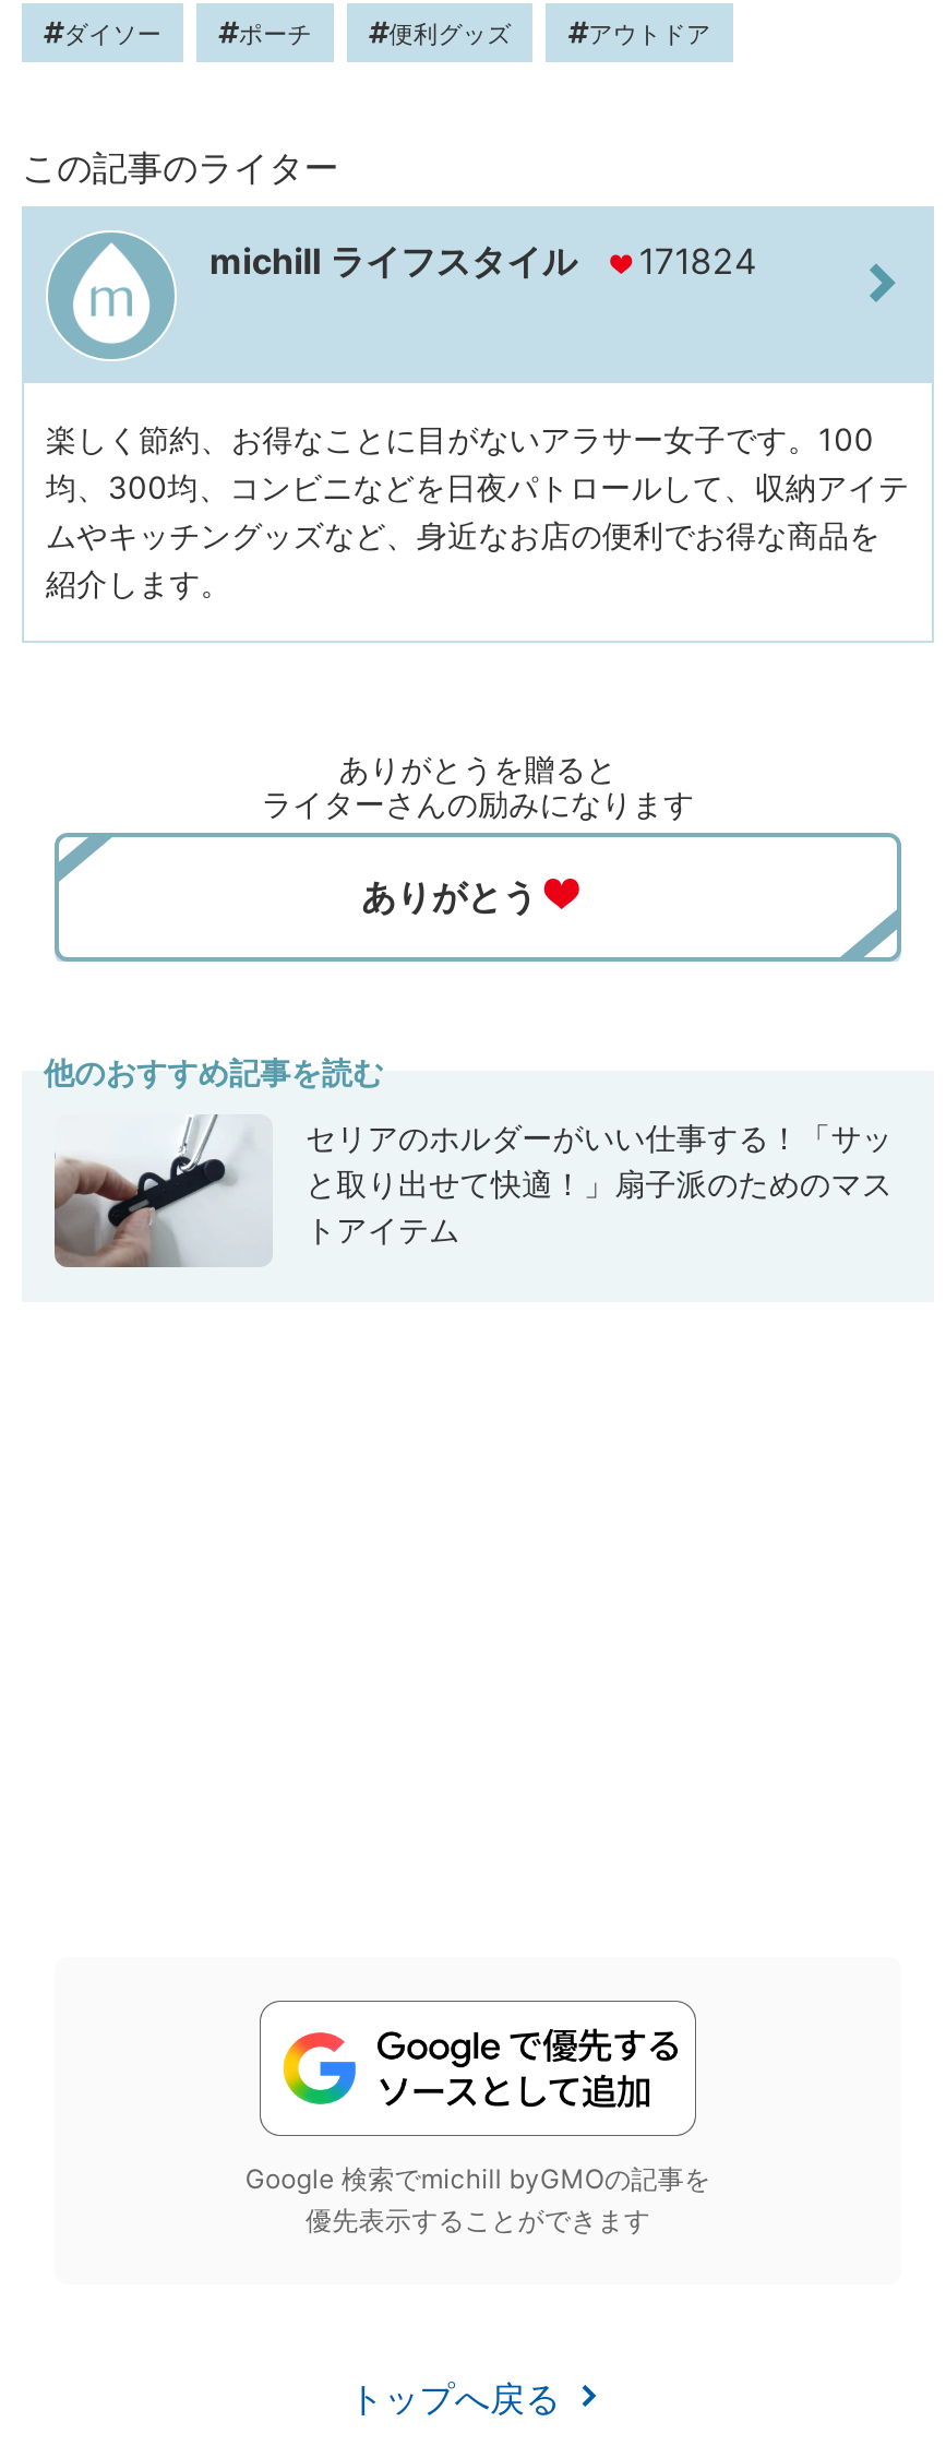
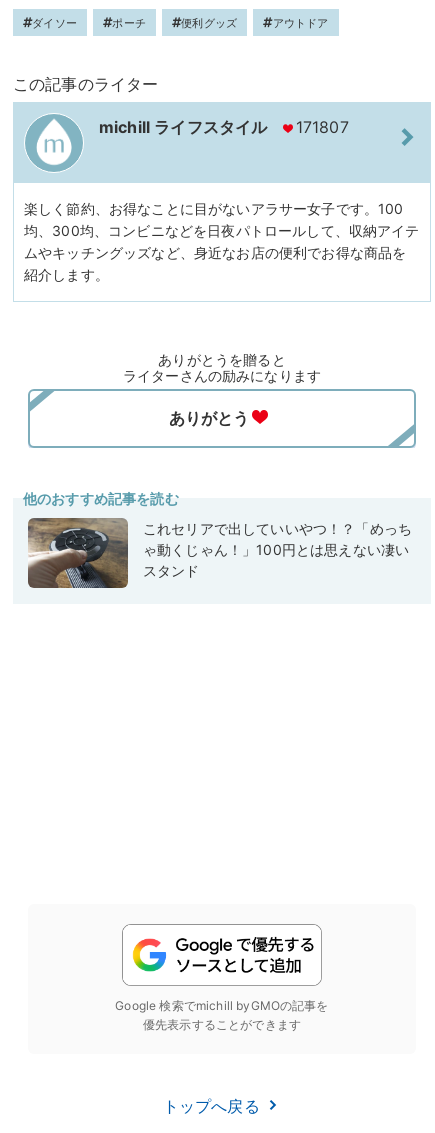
- michill ライフスタイル 171824
+ michill ライフスタイル 171807

- [image]
- セリアのホルダーがいい仕事する！「サッ
- と取り出せて快適！」扇子派のためのマス
- トアイテム
+ [image]
+ これセリアで出していいやつ！？「めっち
+ ゃ動くじゃん！」100円とは思えない凄い
+ スタンド
